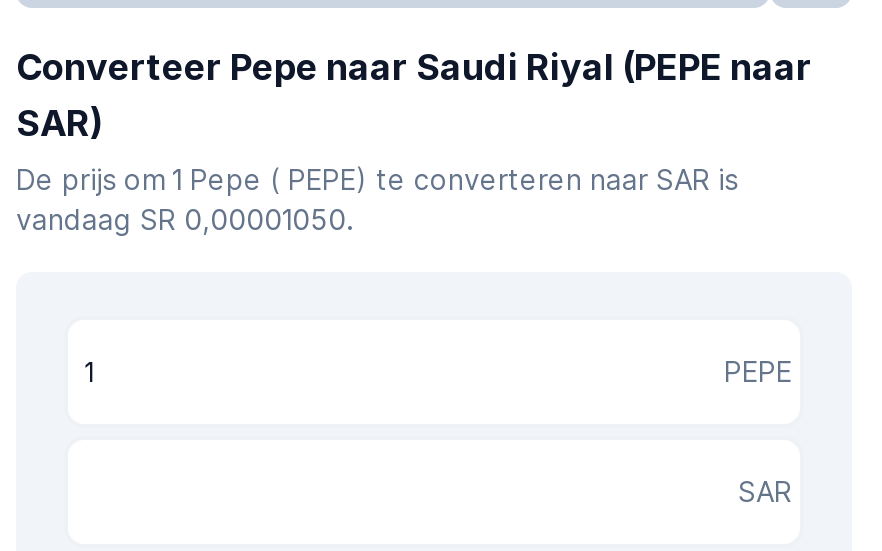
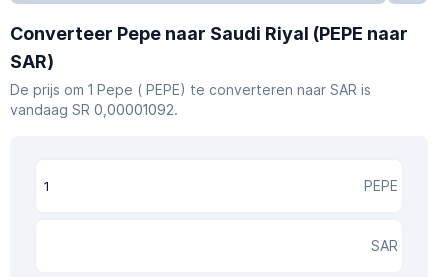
- vandaag SR 0,00001050.
+ vandaag SR 0,00001092.
